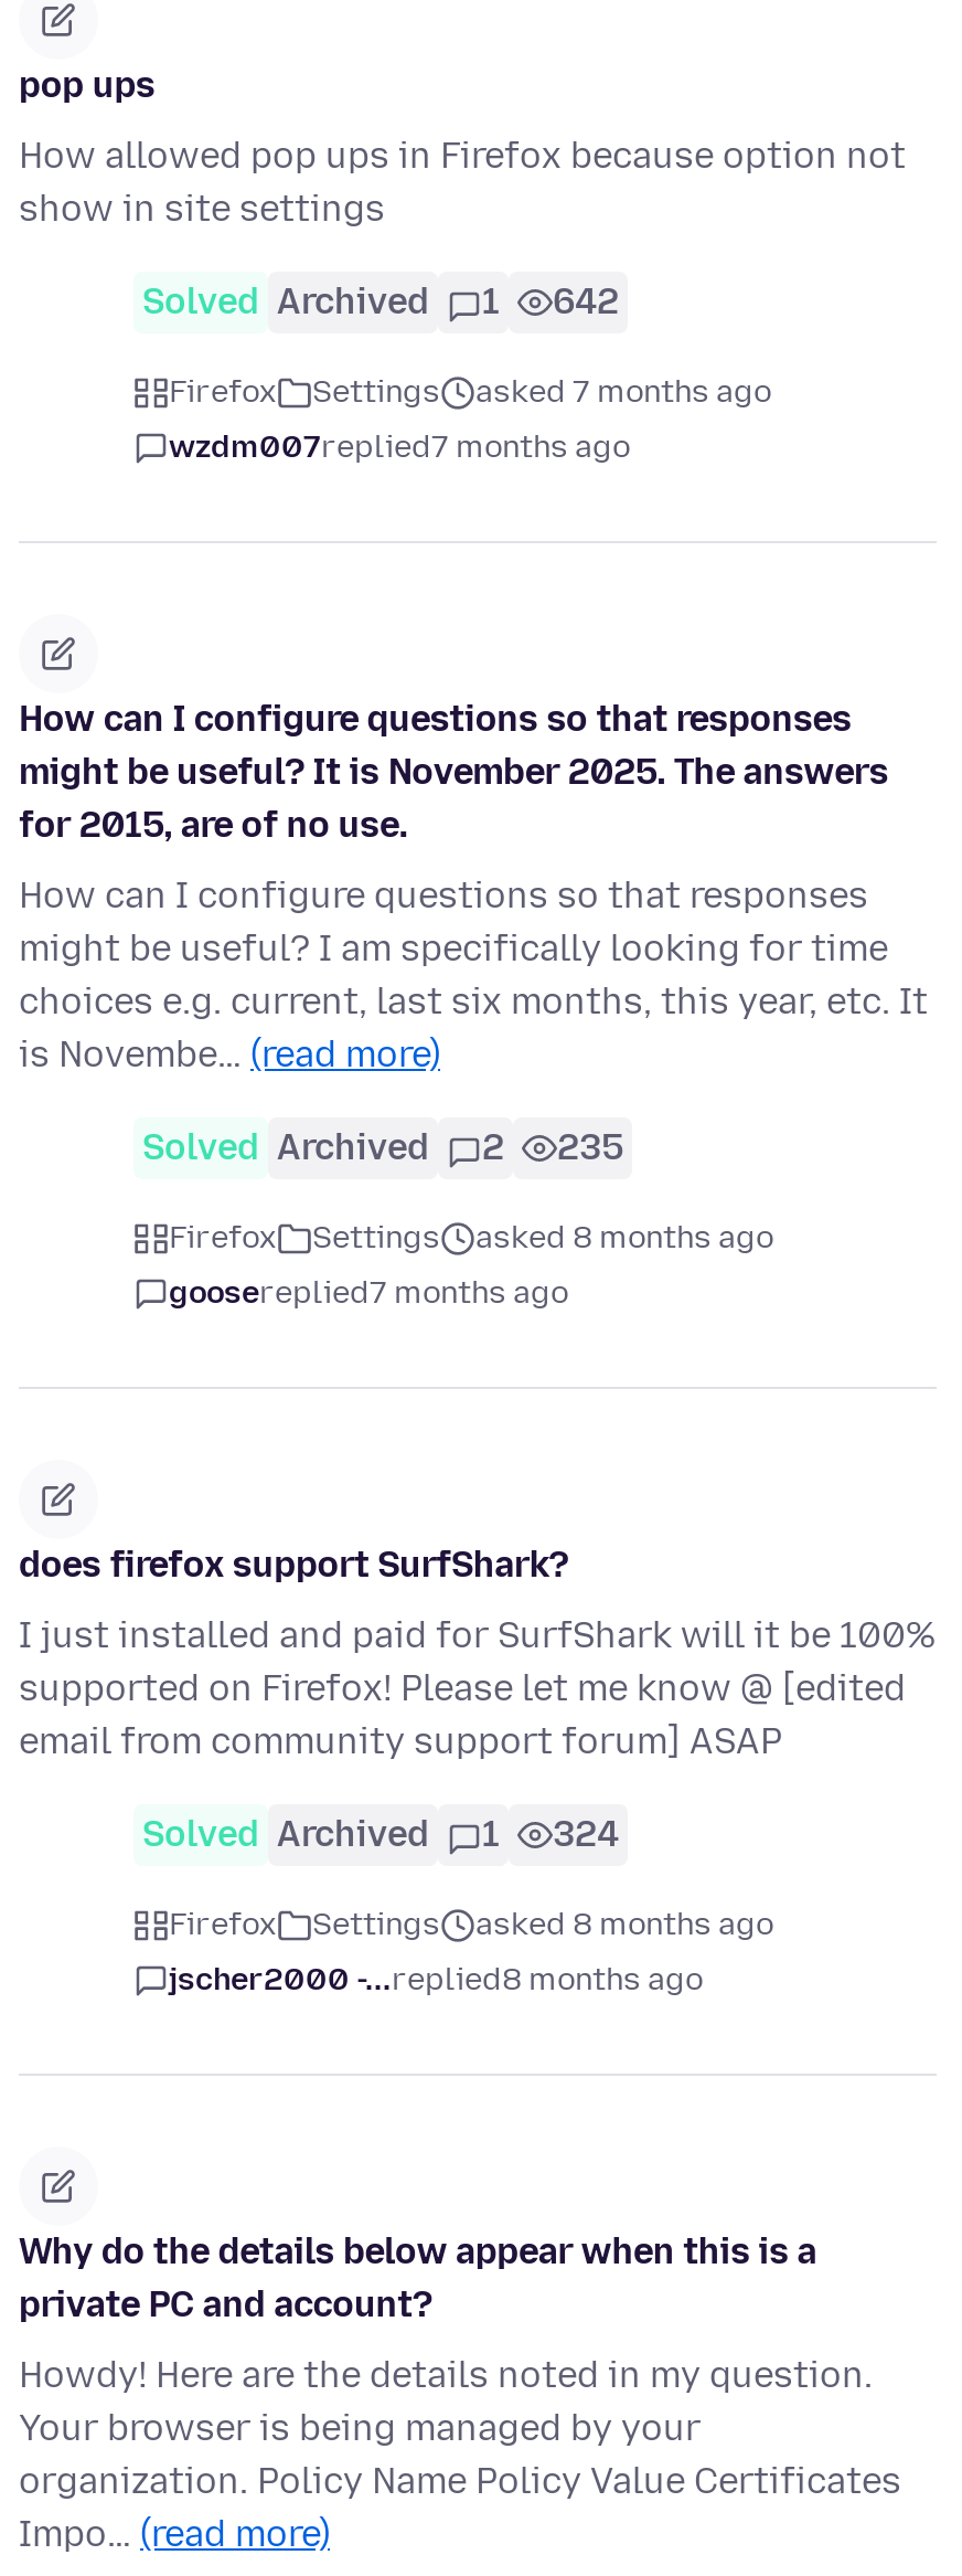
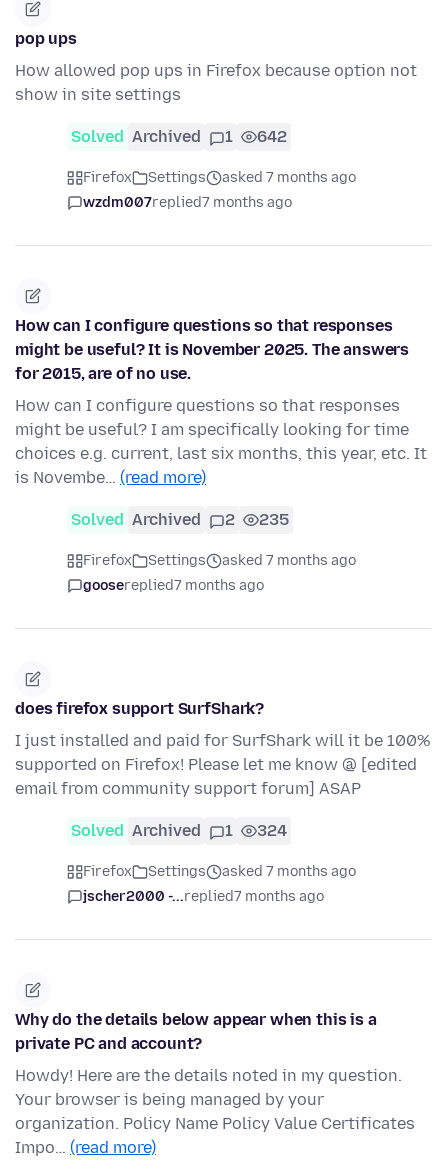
- asked 8 months ago
+ asked 7 months ago

- asked 8 months ago
+ asked 7 months ago

- jscher2000 -...replied8 months ago
+ jscher2000 -...replied7 months ago
